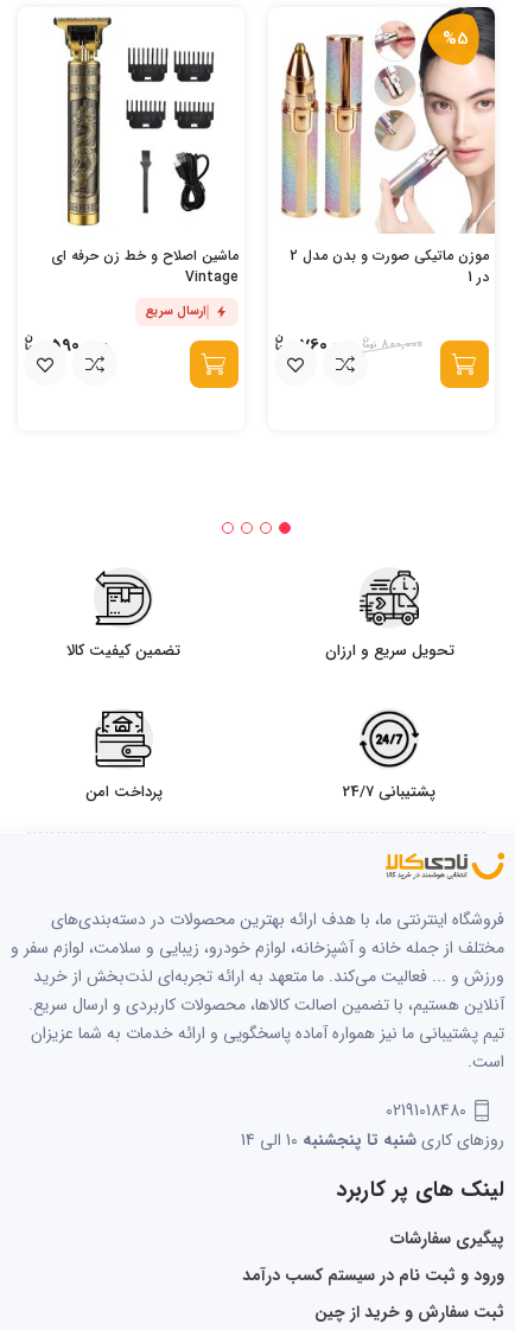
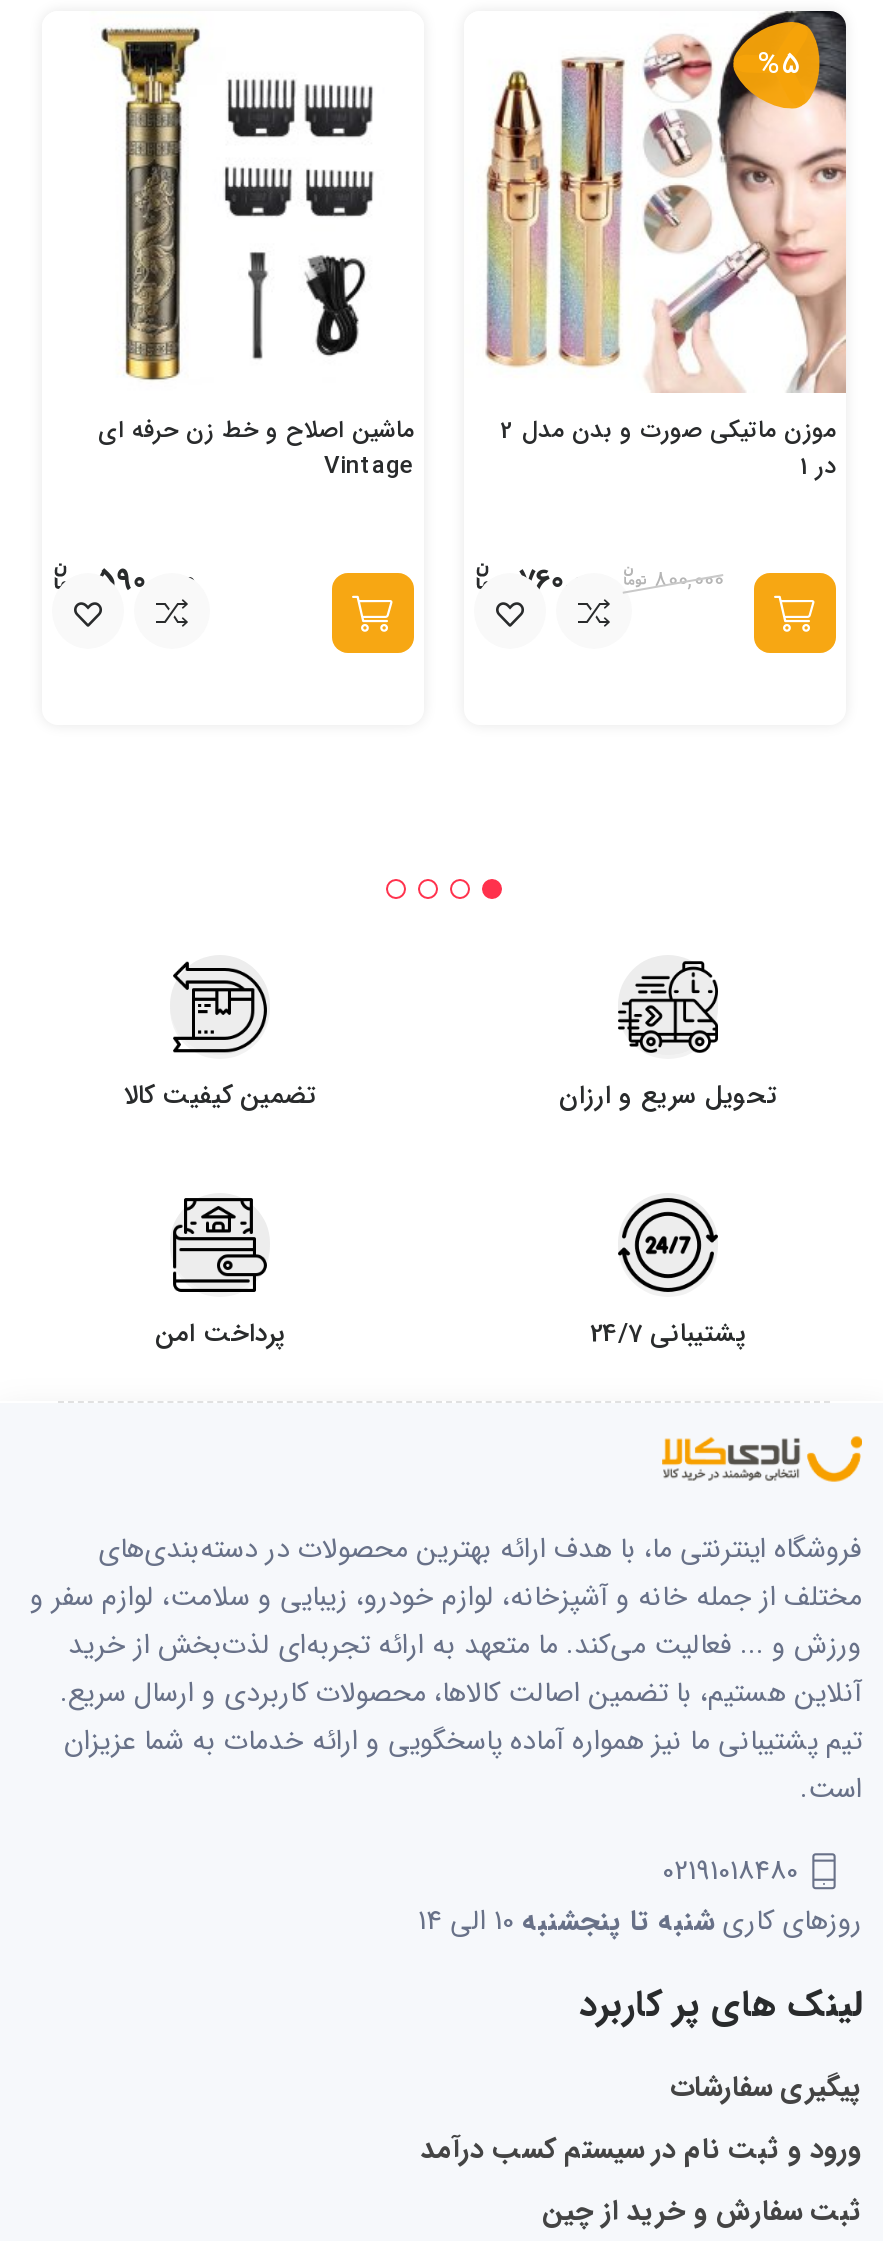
- ارسال سریع
